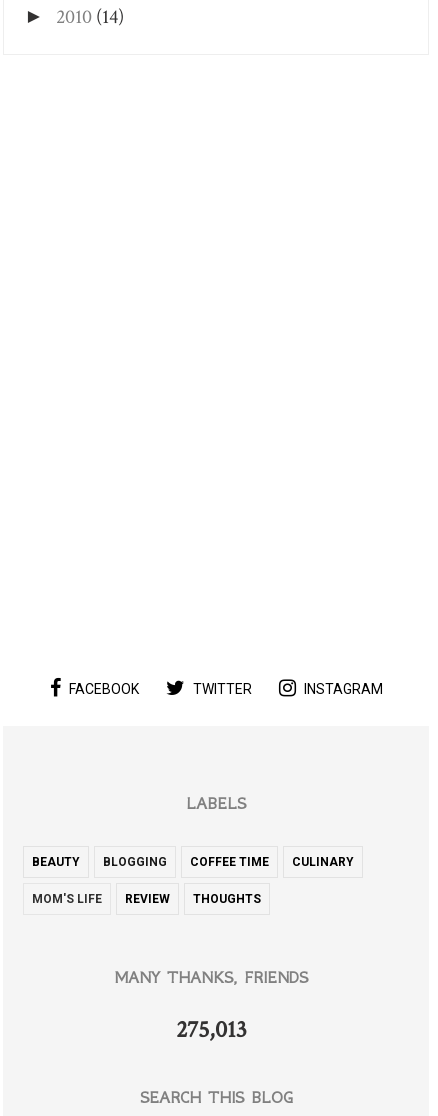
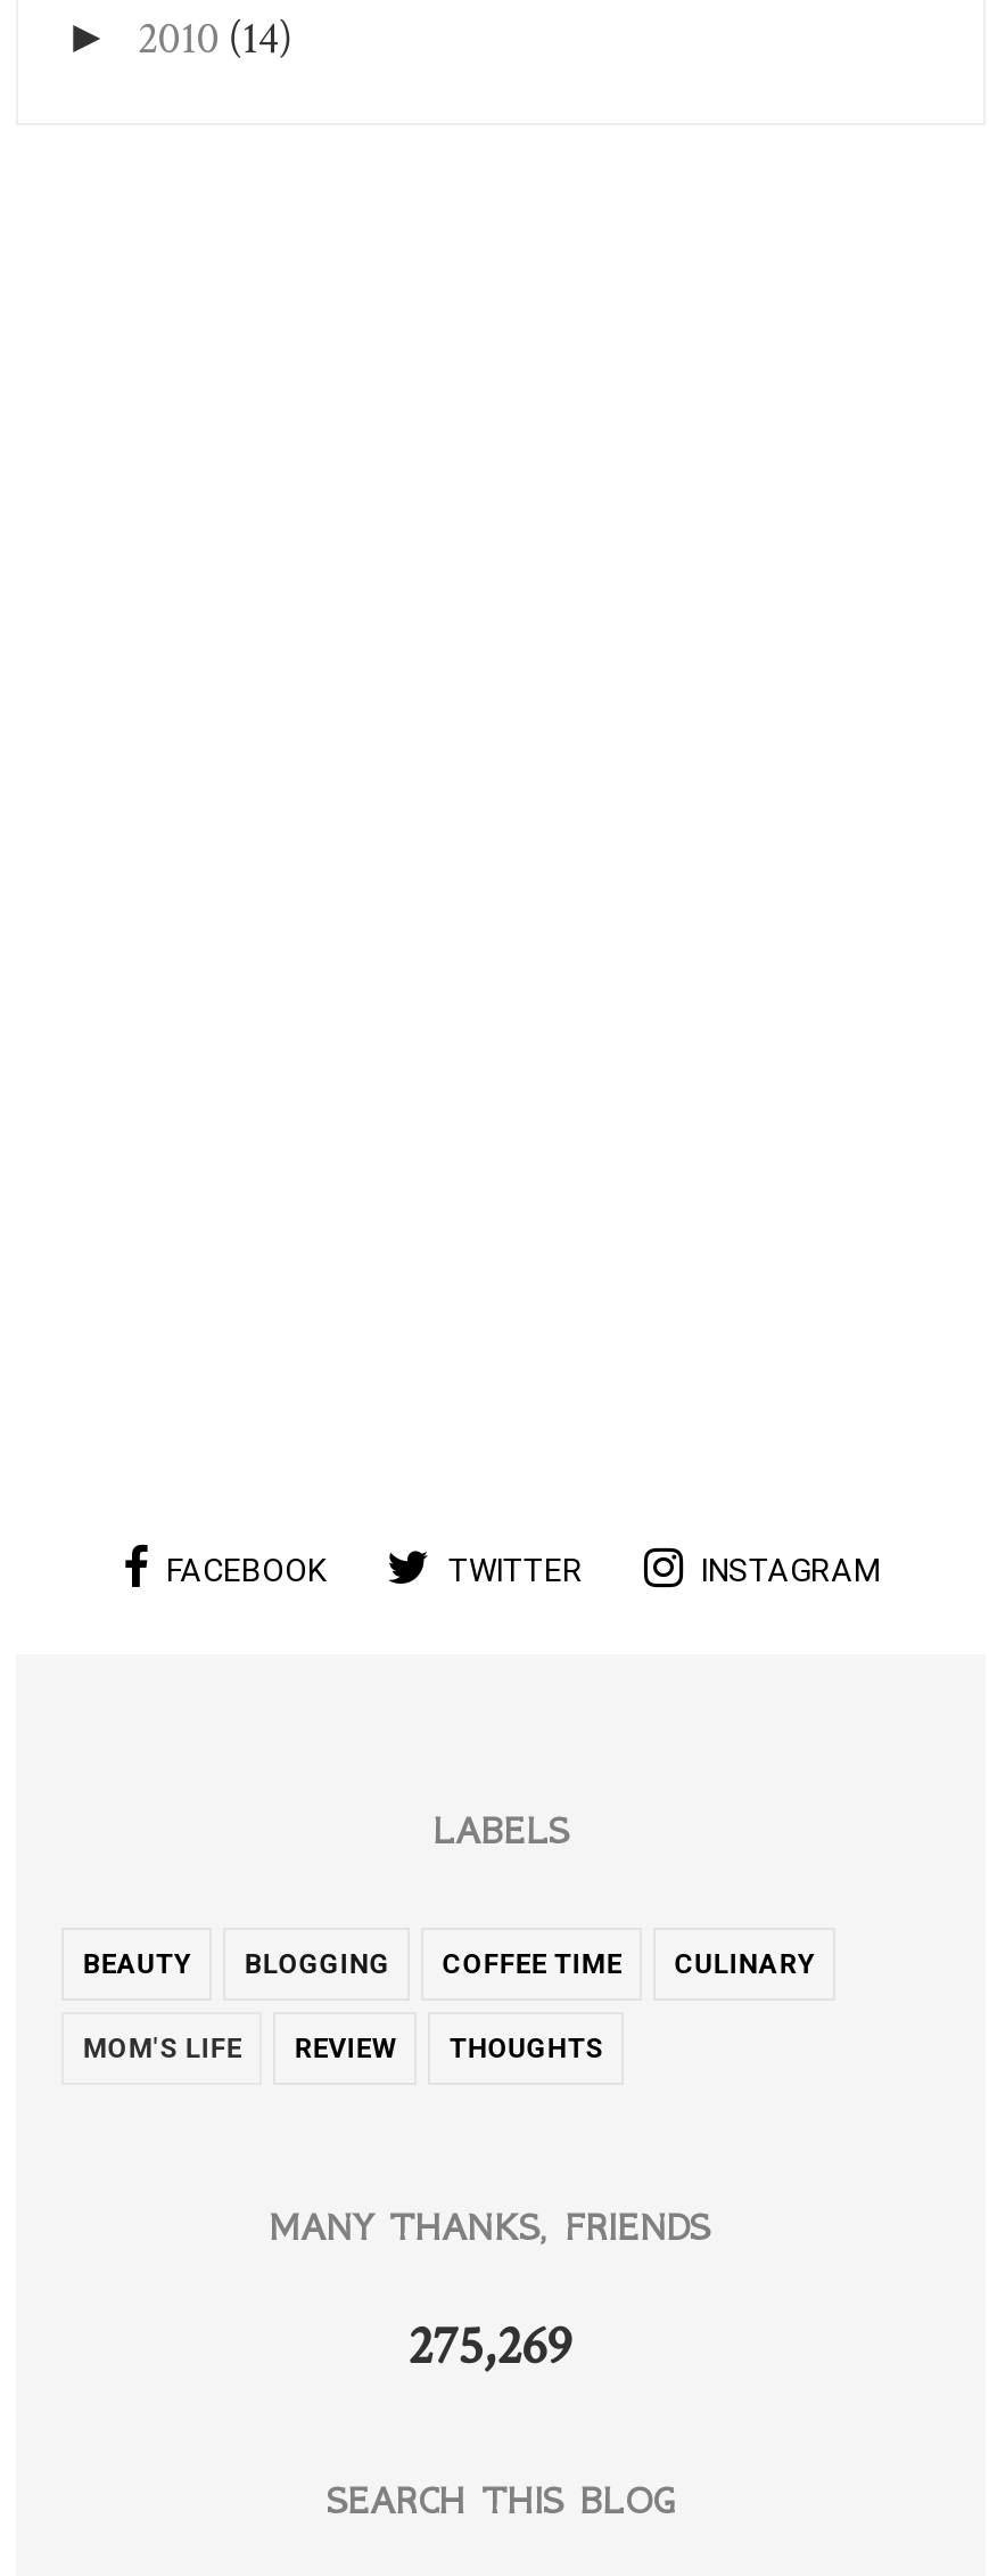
- 275,013
+ 275,269
